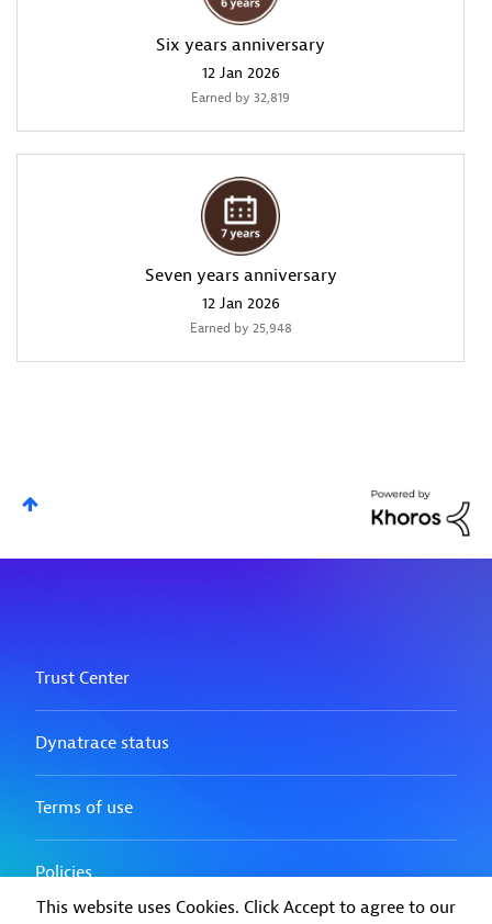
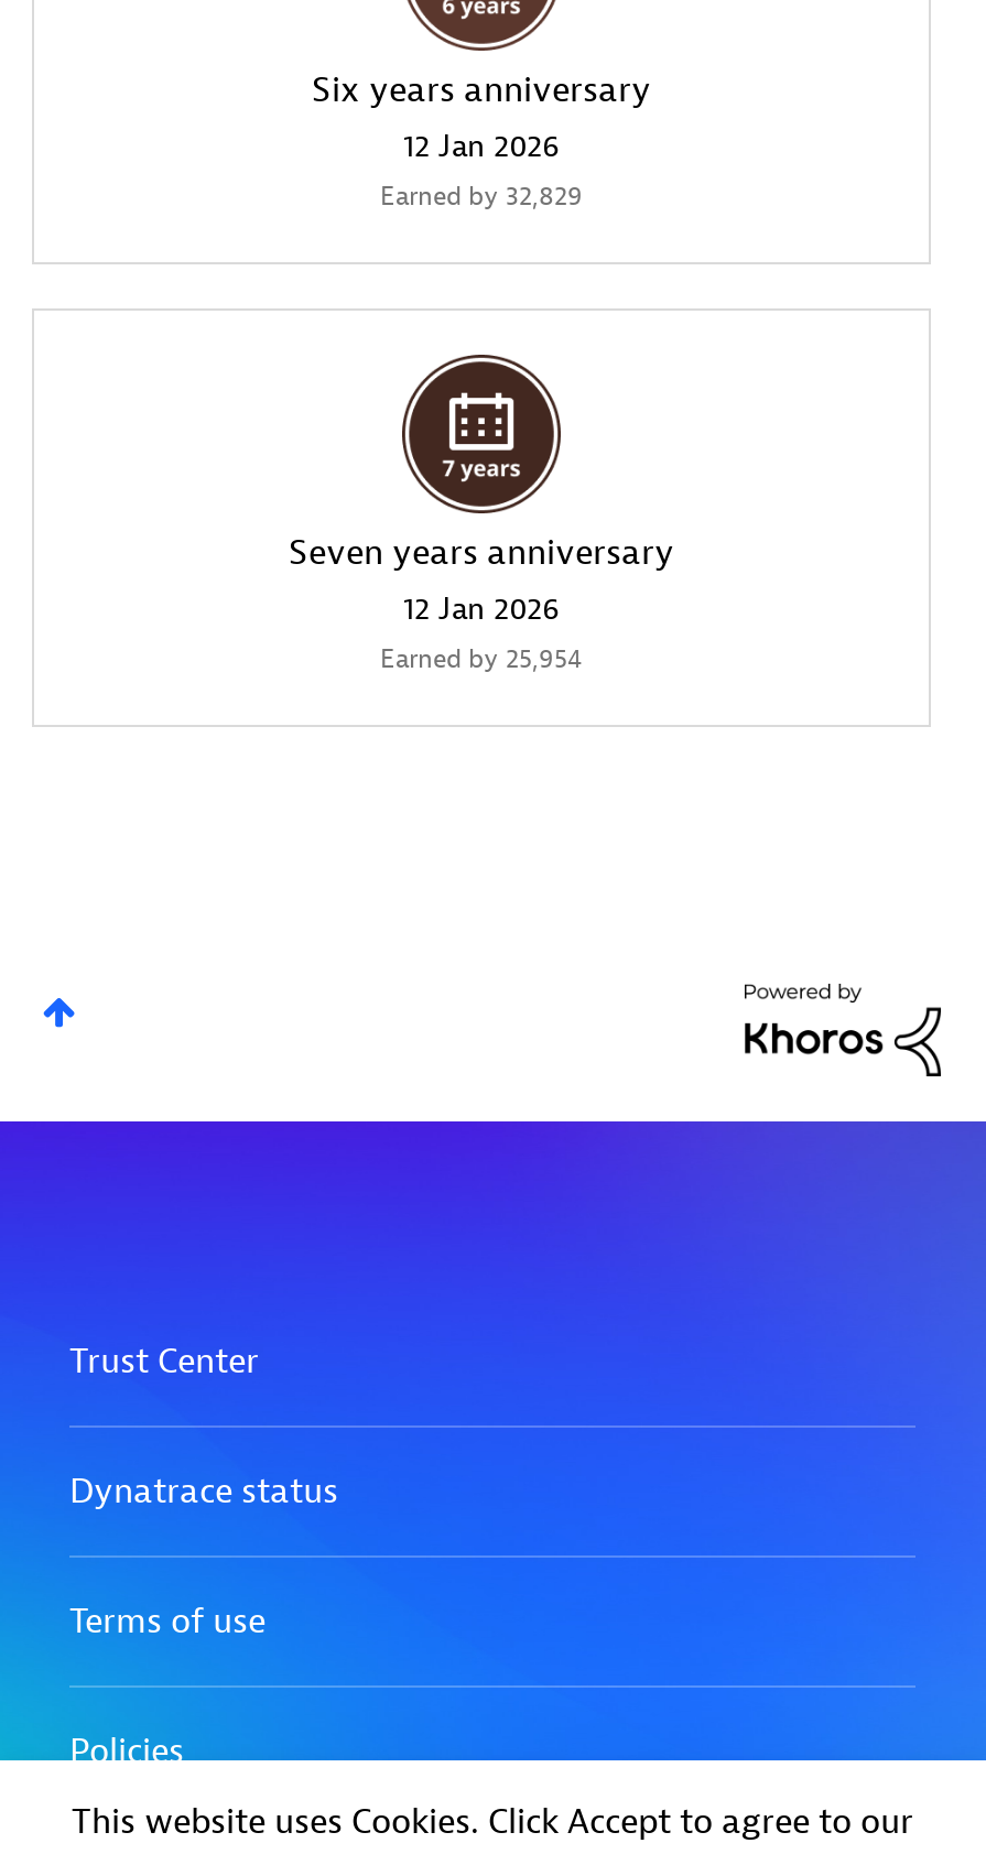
- Earned by 32,819
+ Earned by 32,829

- Earned by 25,948
+ Earned by 25,954
